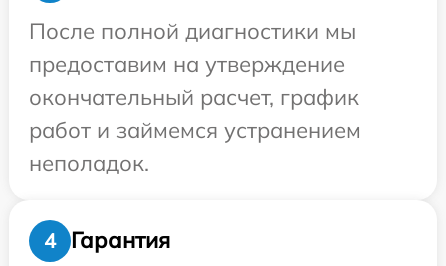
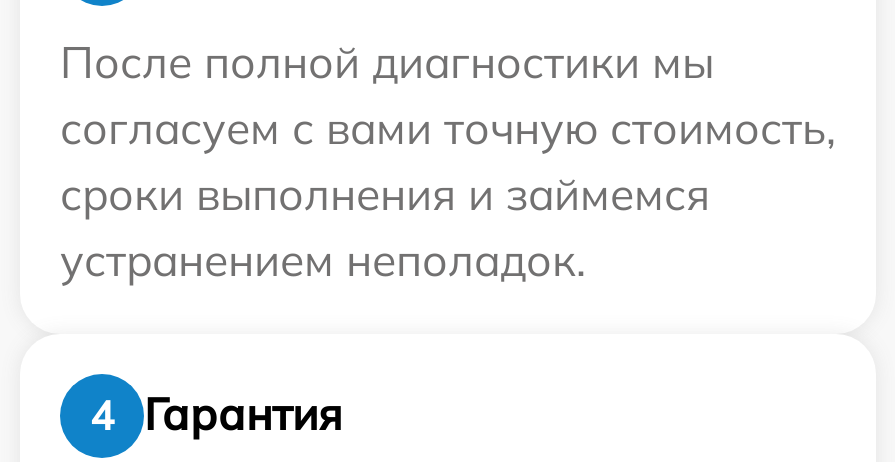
- предоставим на утверждение
- окончательный расчет, график
- работ и займемся устранением
- неполадок.
+ согласуем с вами точную стоимость,
+ сроки выполнения и займемся
+ устранением неполадок.
